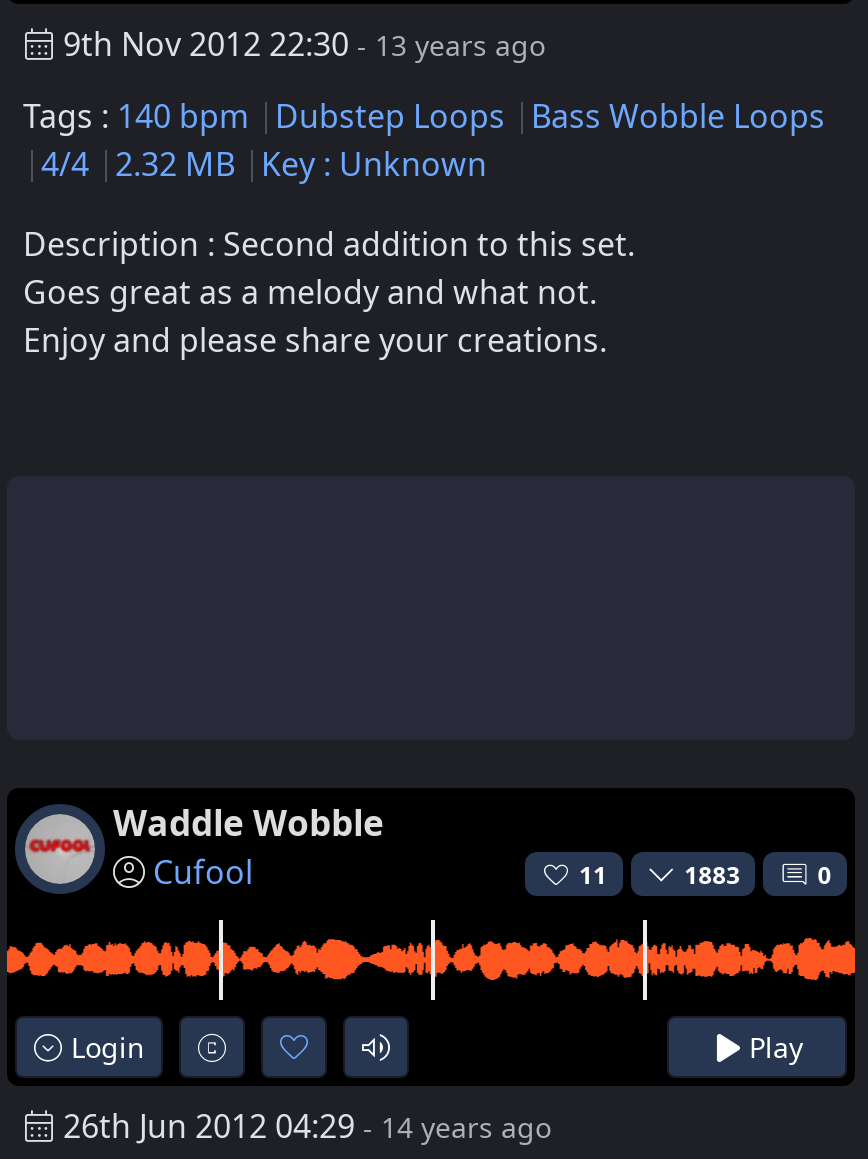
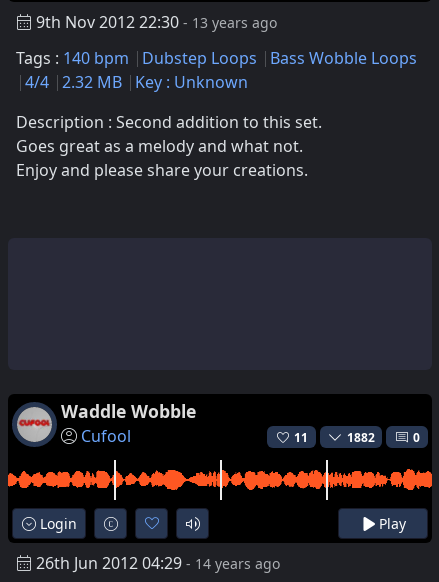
- 1883
+ 1882
